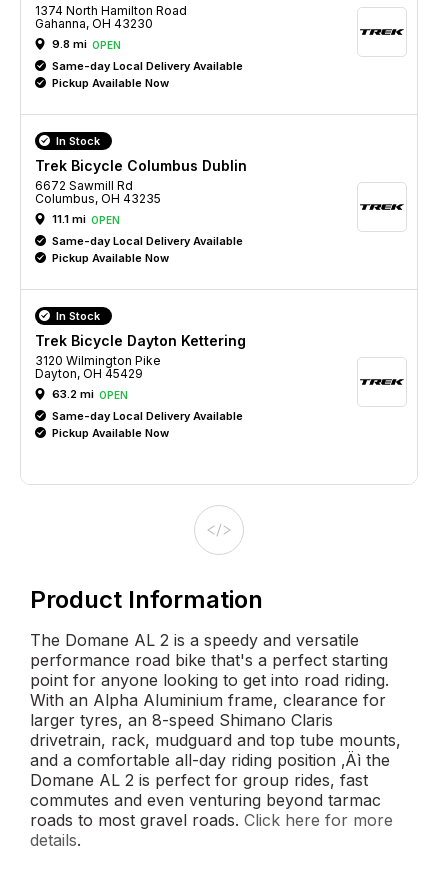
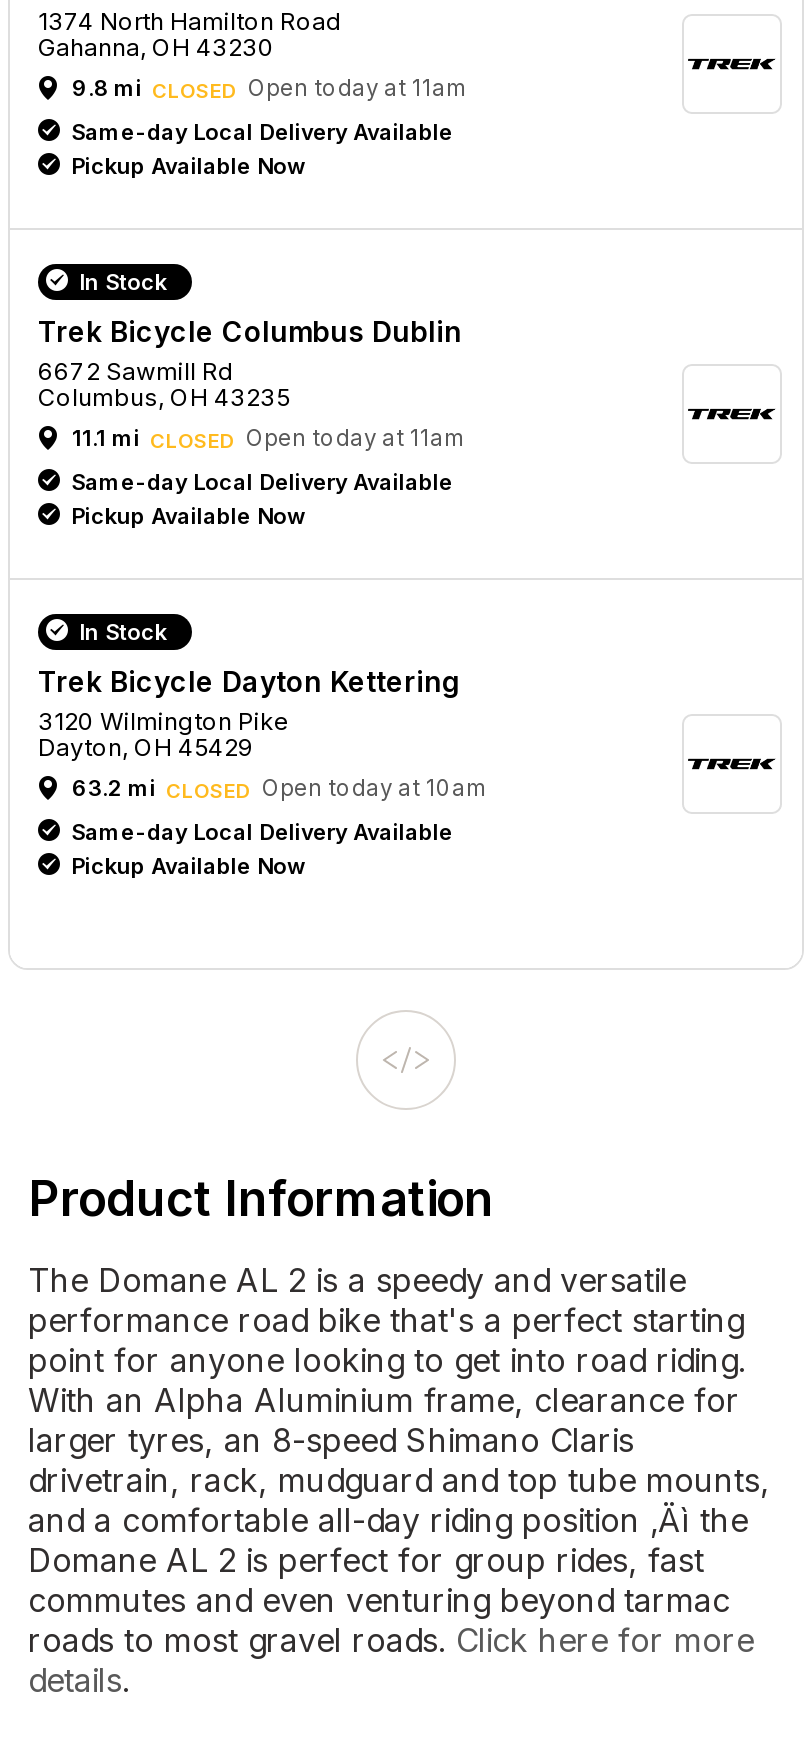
- 9.8 mi OPEN
+ 9.8 mi CLOSED Open today at 11am

- 11.1 mi OPEN
+ 11.1 mi CLOSED Open today at 11am

- 63.2 mi OPEN
+ 63.2 mi CLOSED Open today at 10am
